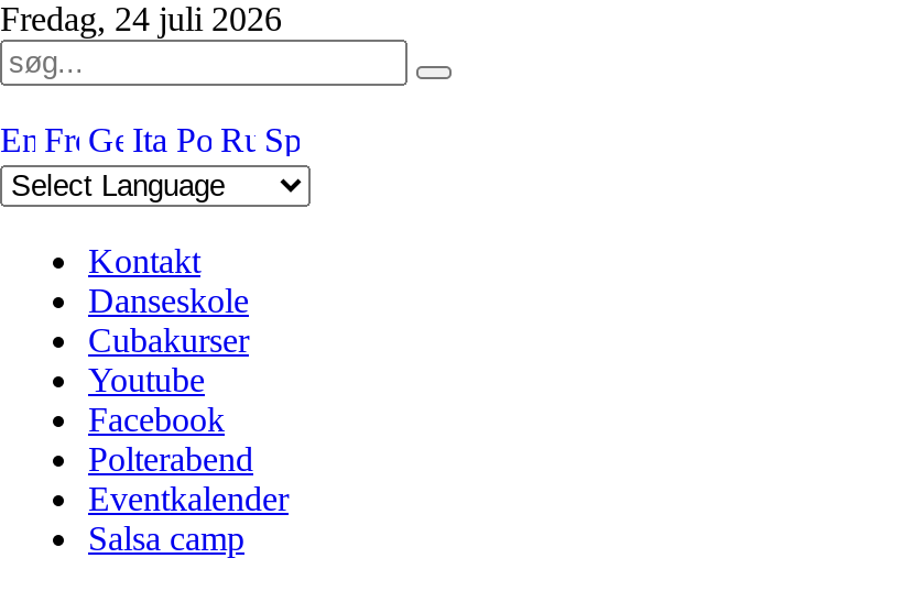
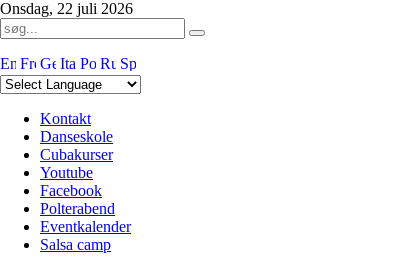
- Fredag, 24 juli 2026
+ Onsdag, 22 juli 2026
